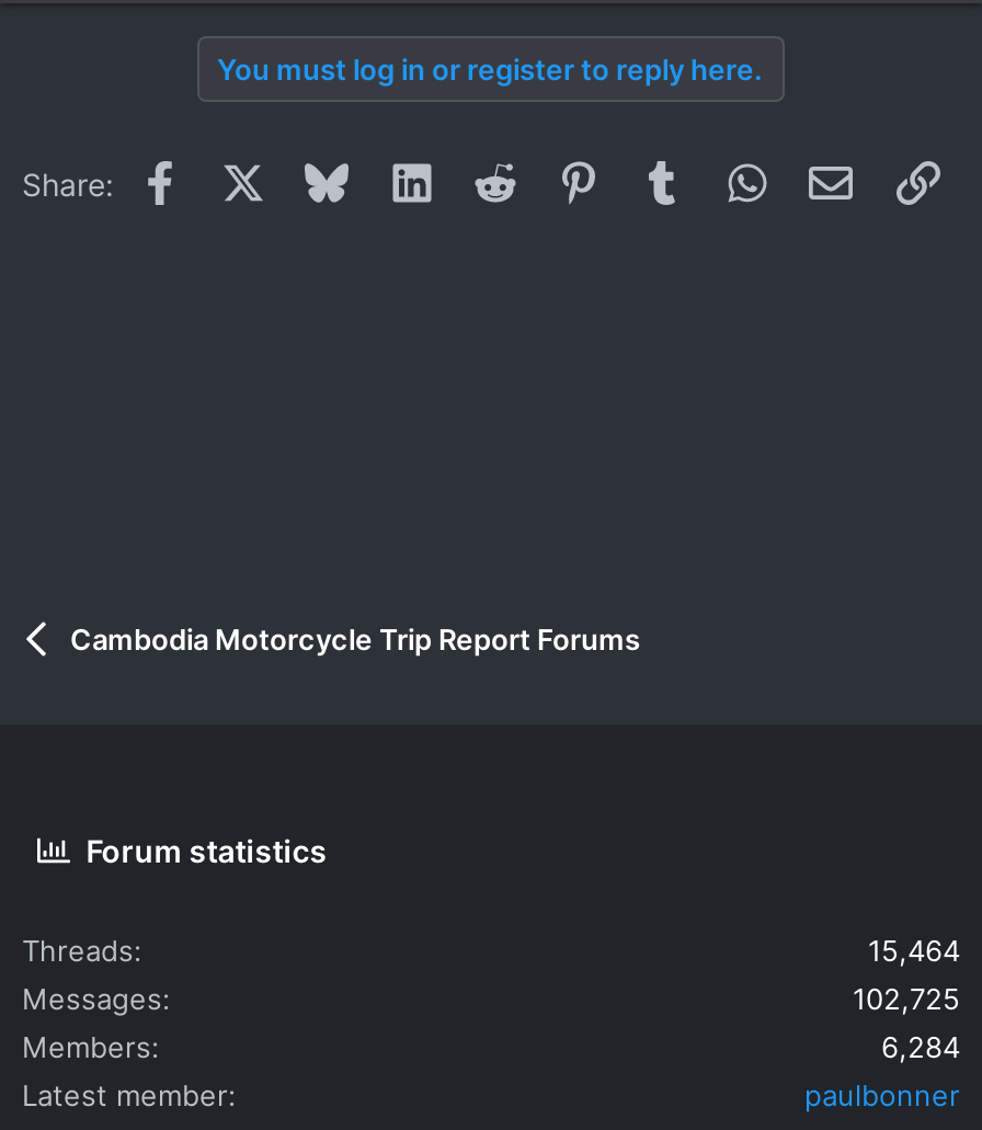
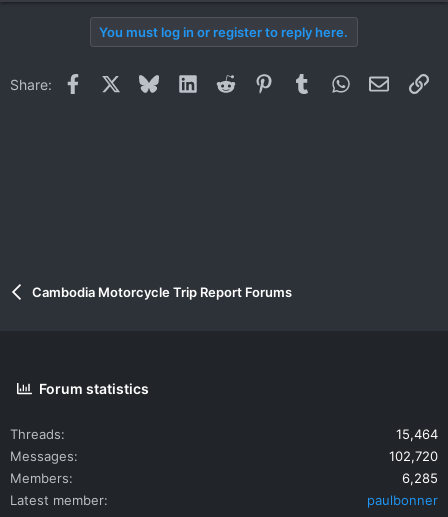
- 102,725
+ 102,720

- 6,284
+ 6,285
